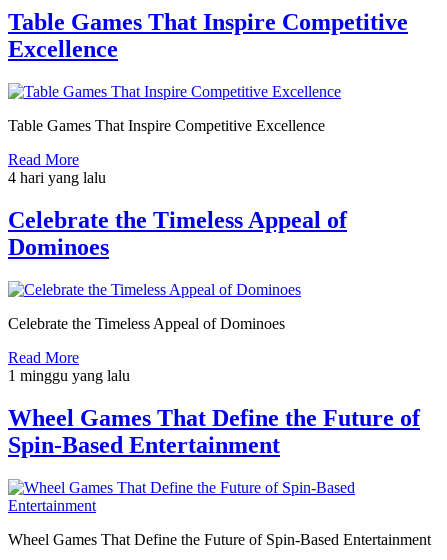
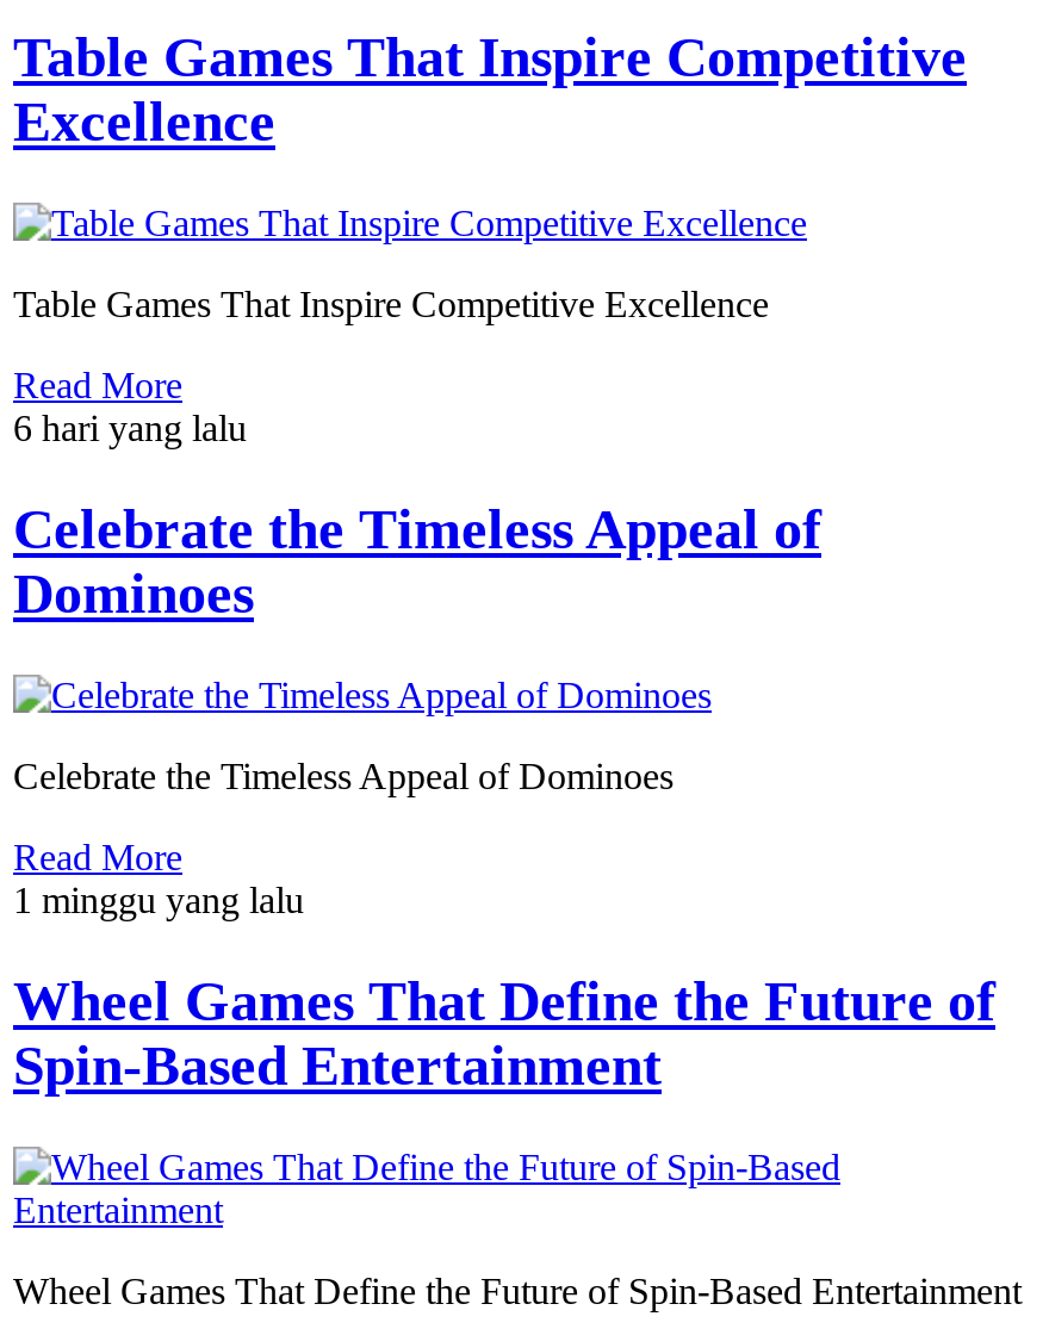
- 4 hari yang lalu
+ 6 hari yang lalu
